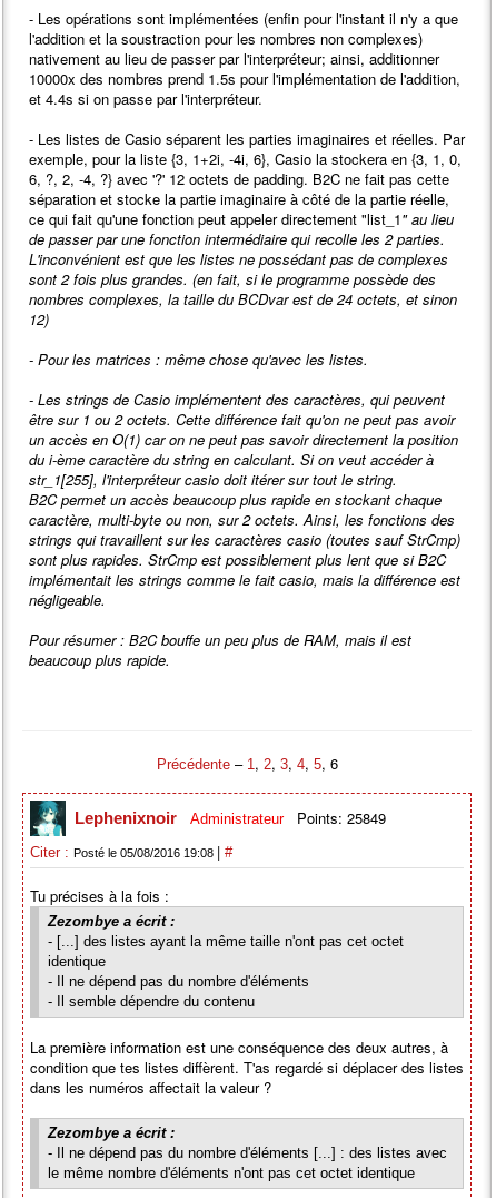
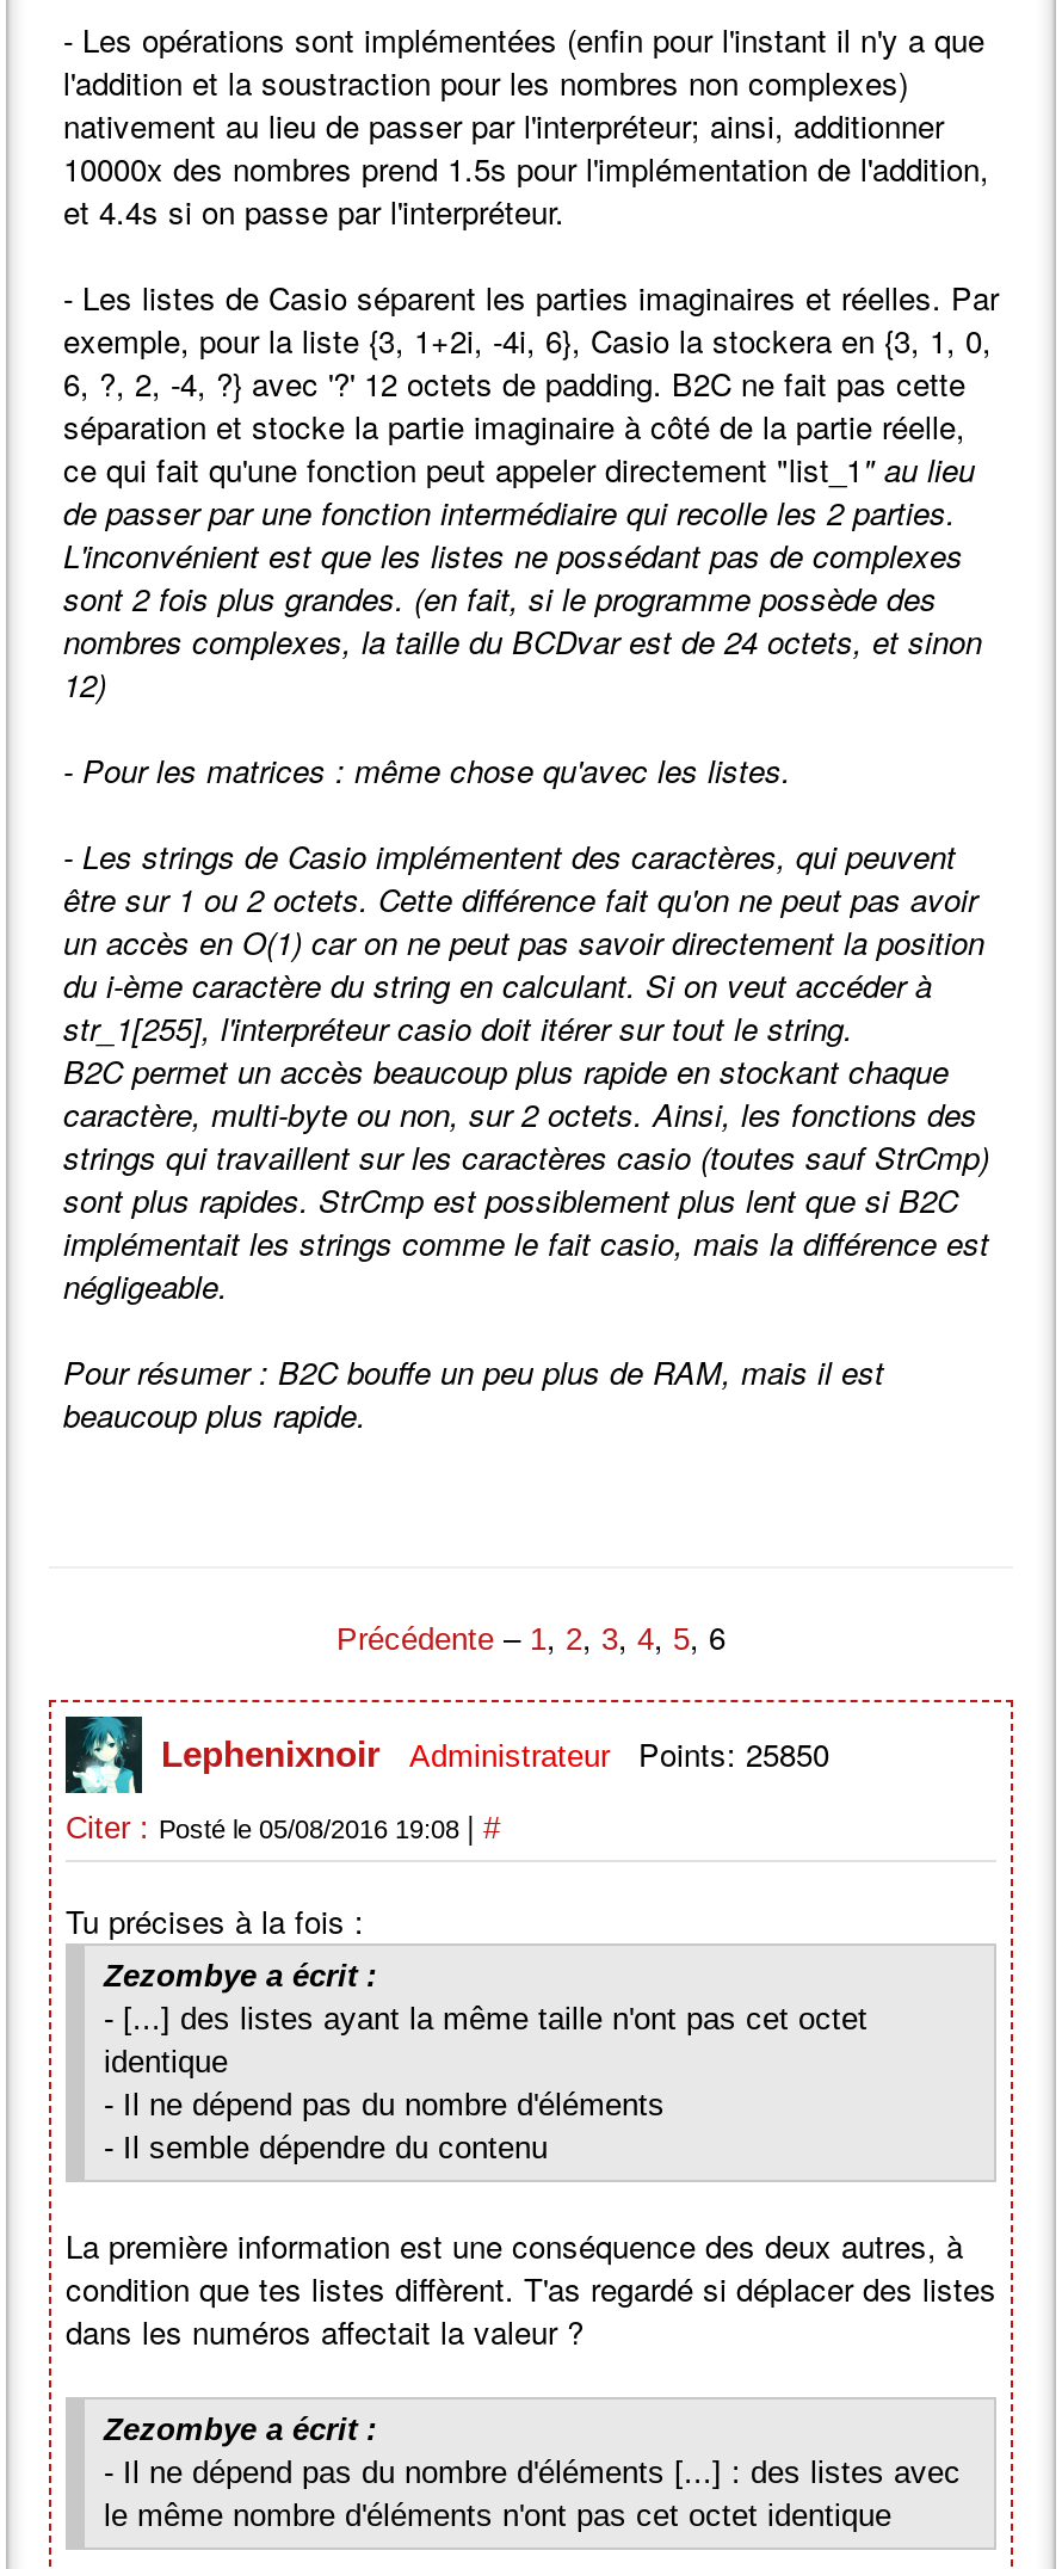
- Lephenixnoir Administrateur Points: 25849
+ Lephenixnoir Administrateur Points: 25850
